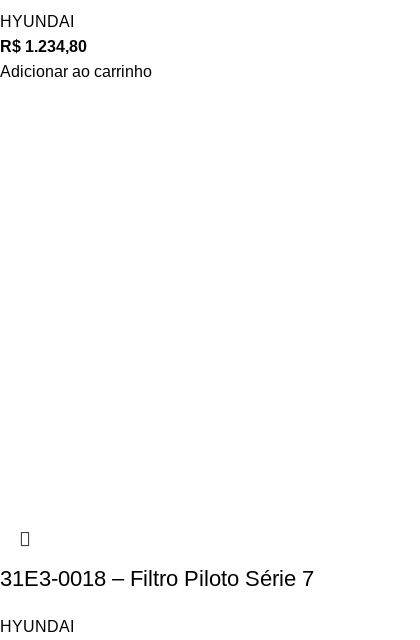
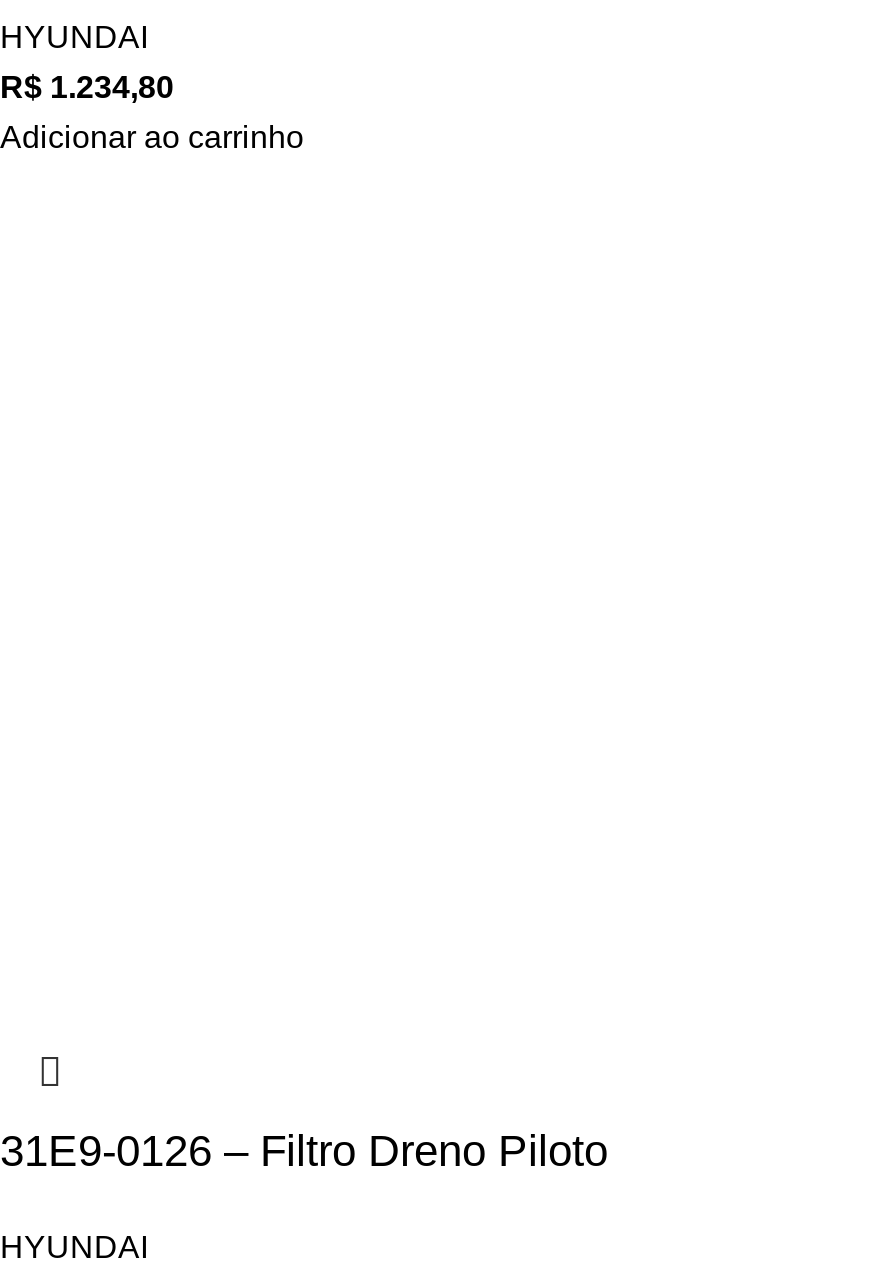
- 31E3-0018 – Filtro Piloto Série 7
+ 31E9-0126 – Filtro Dreno Piloto
